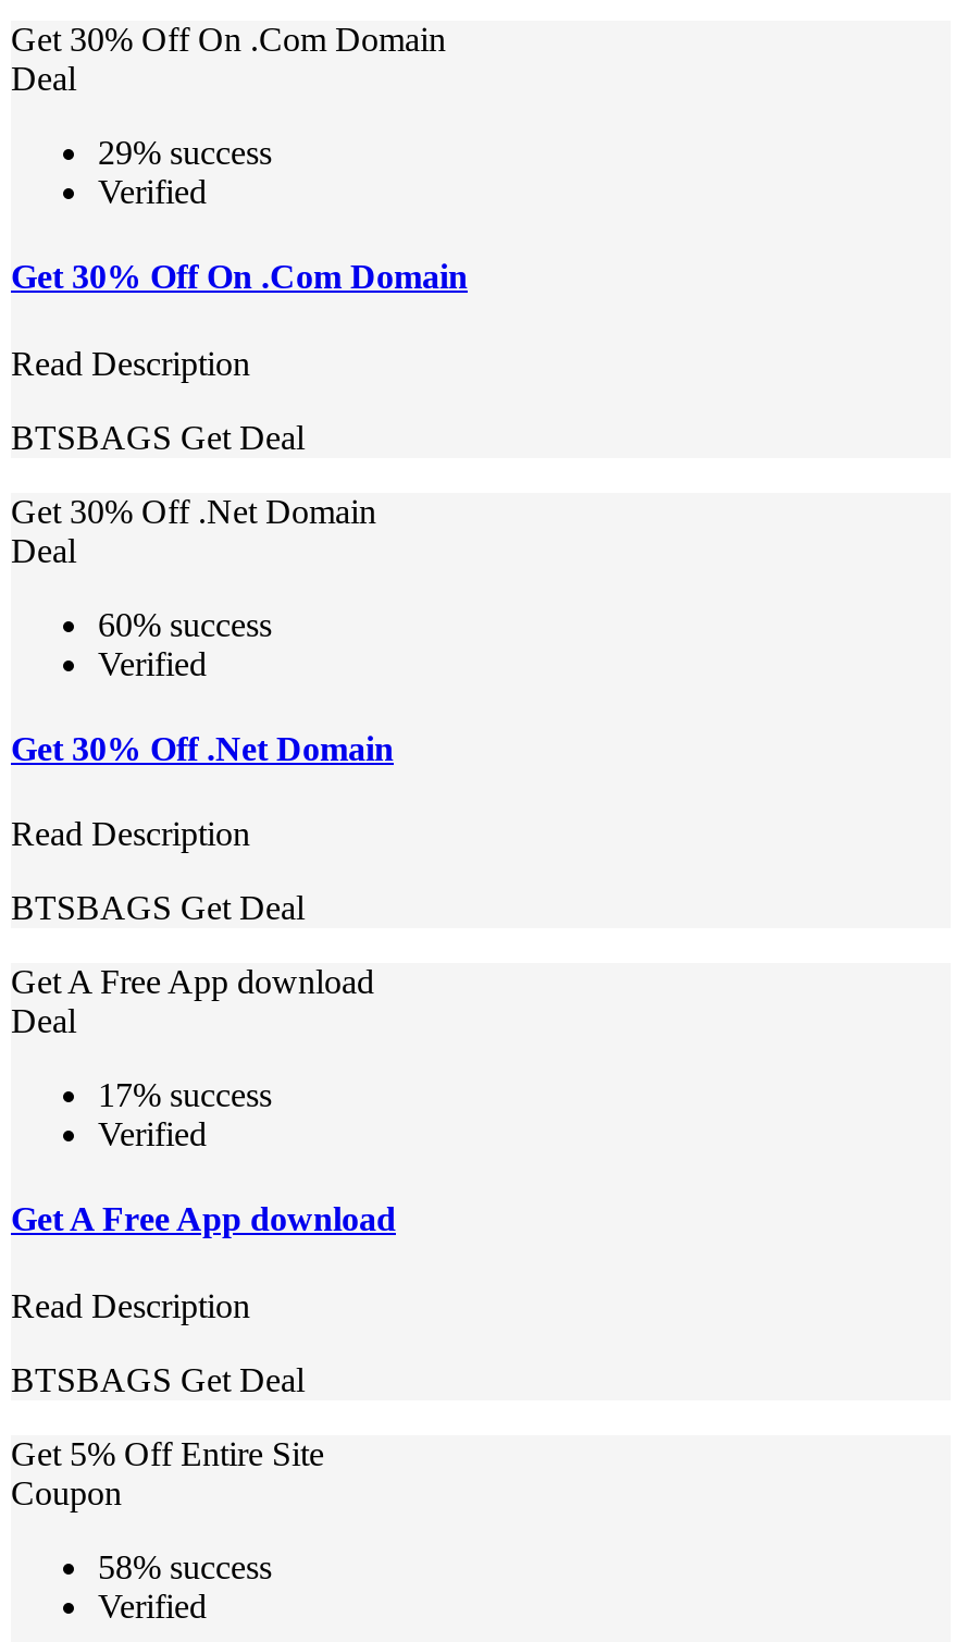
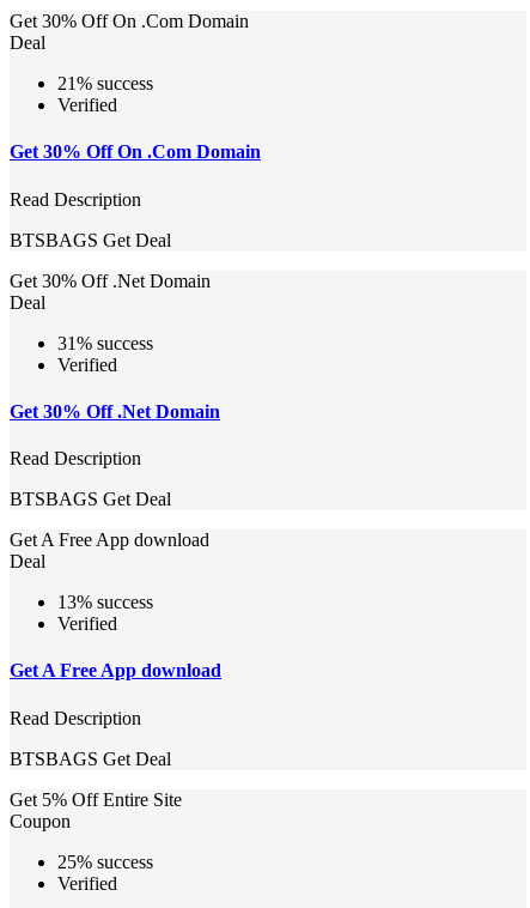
- 29% success
+ 21% success

- 60% success
+ 31% success

- 17% success
+ 13% success

- 58% success
+ 25% success
